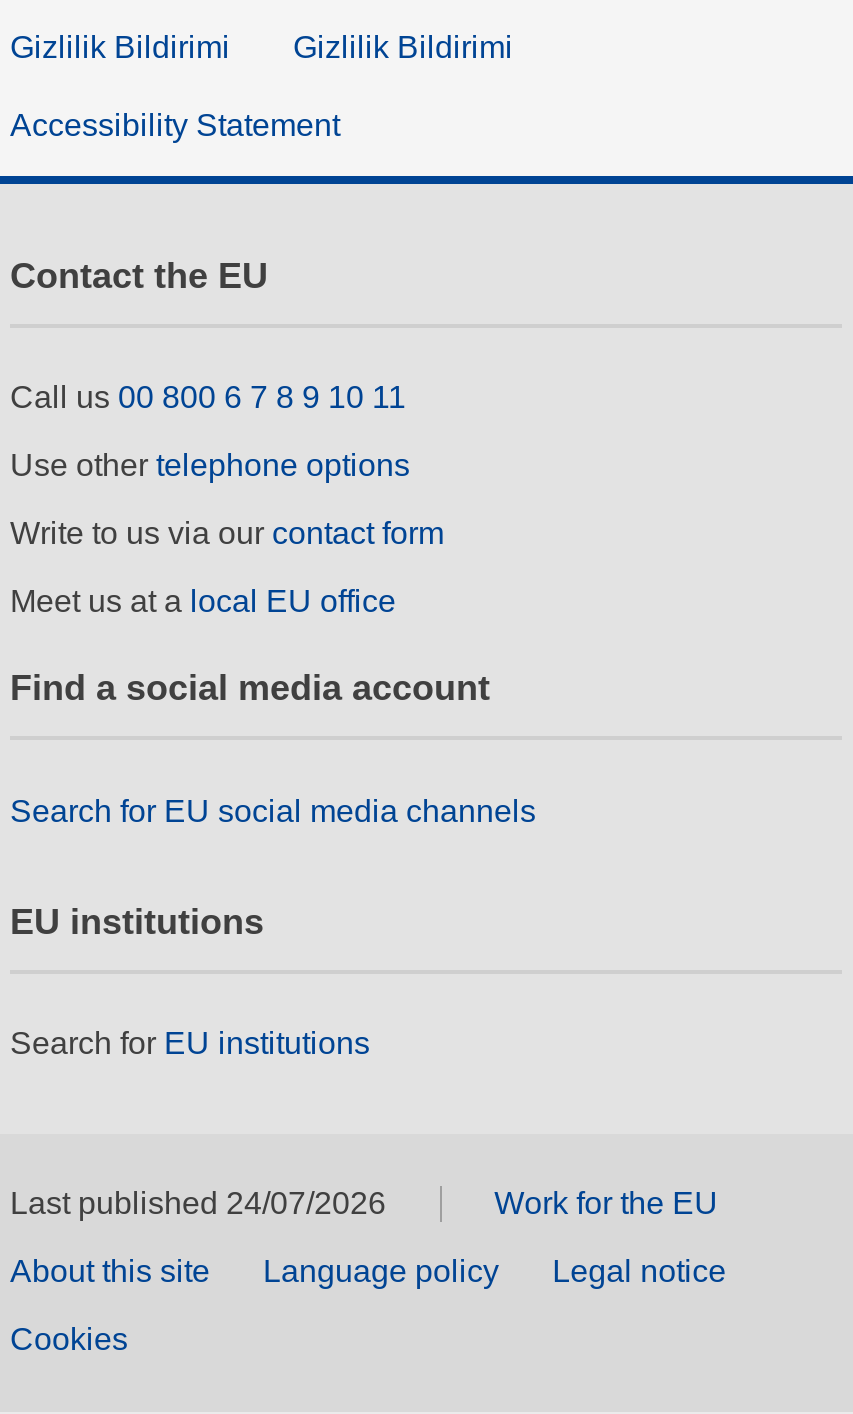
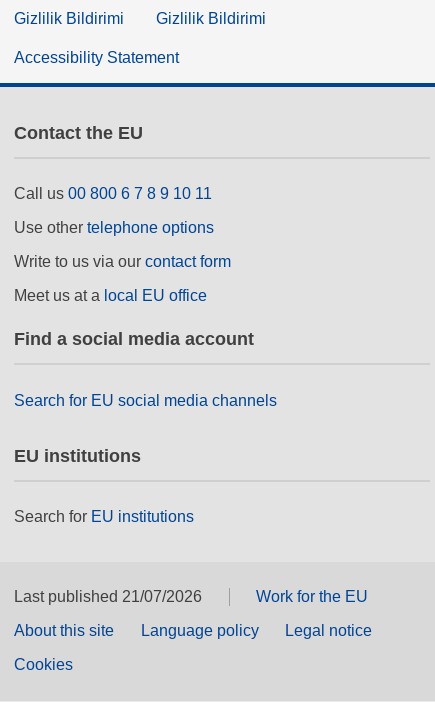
- Last published 24/07/2026
+ Last published 21/07/2026
